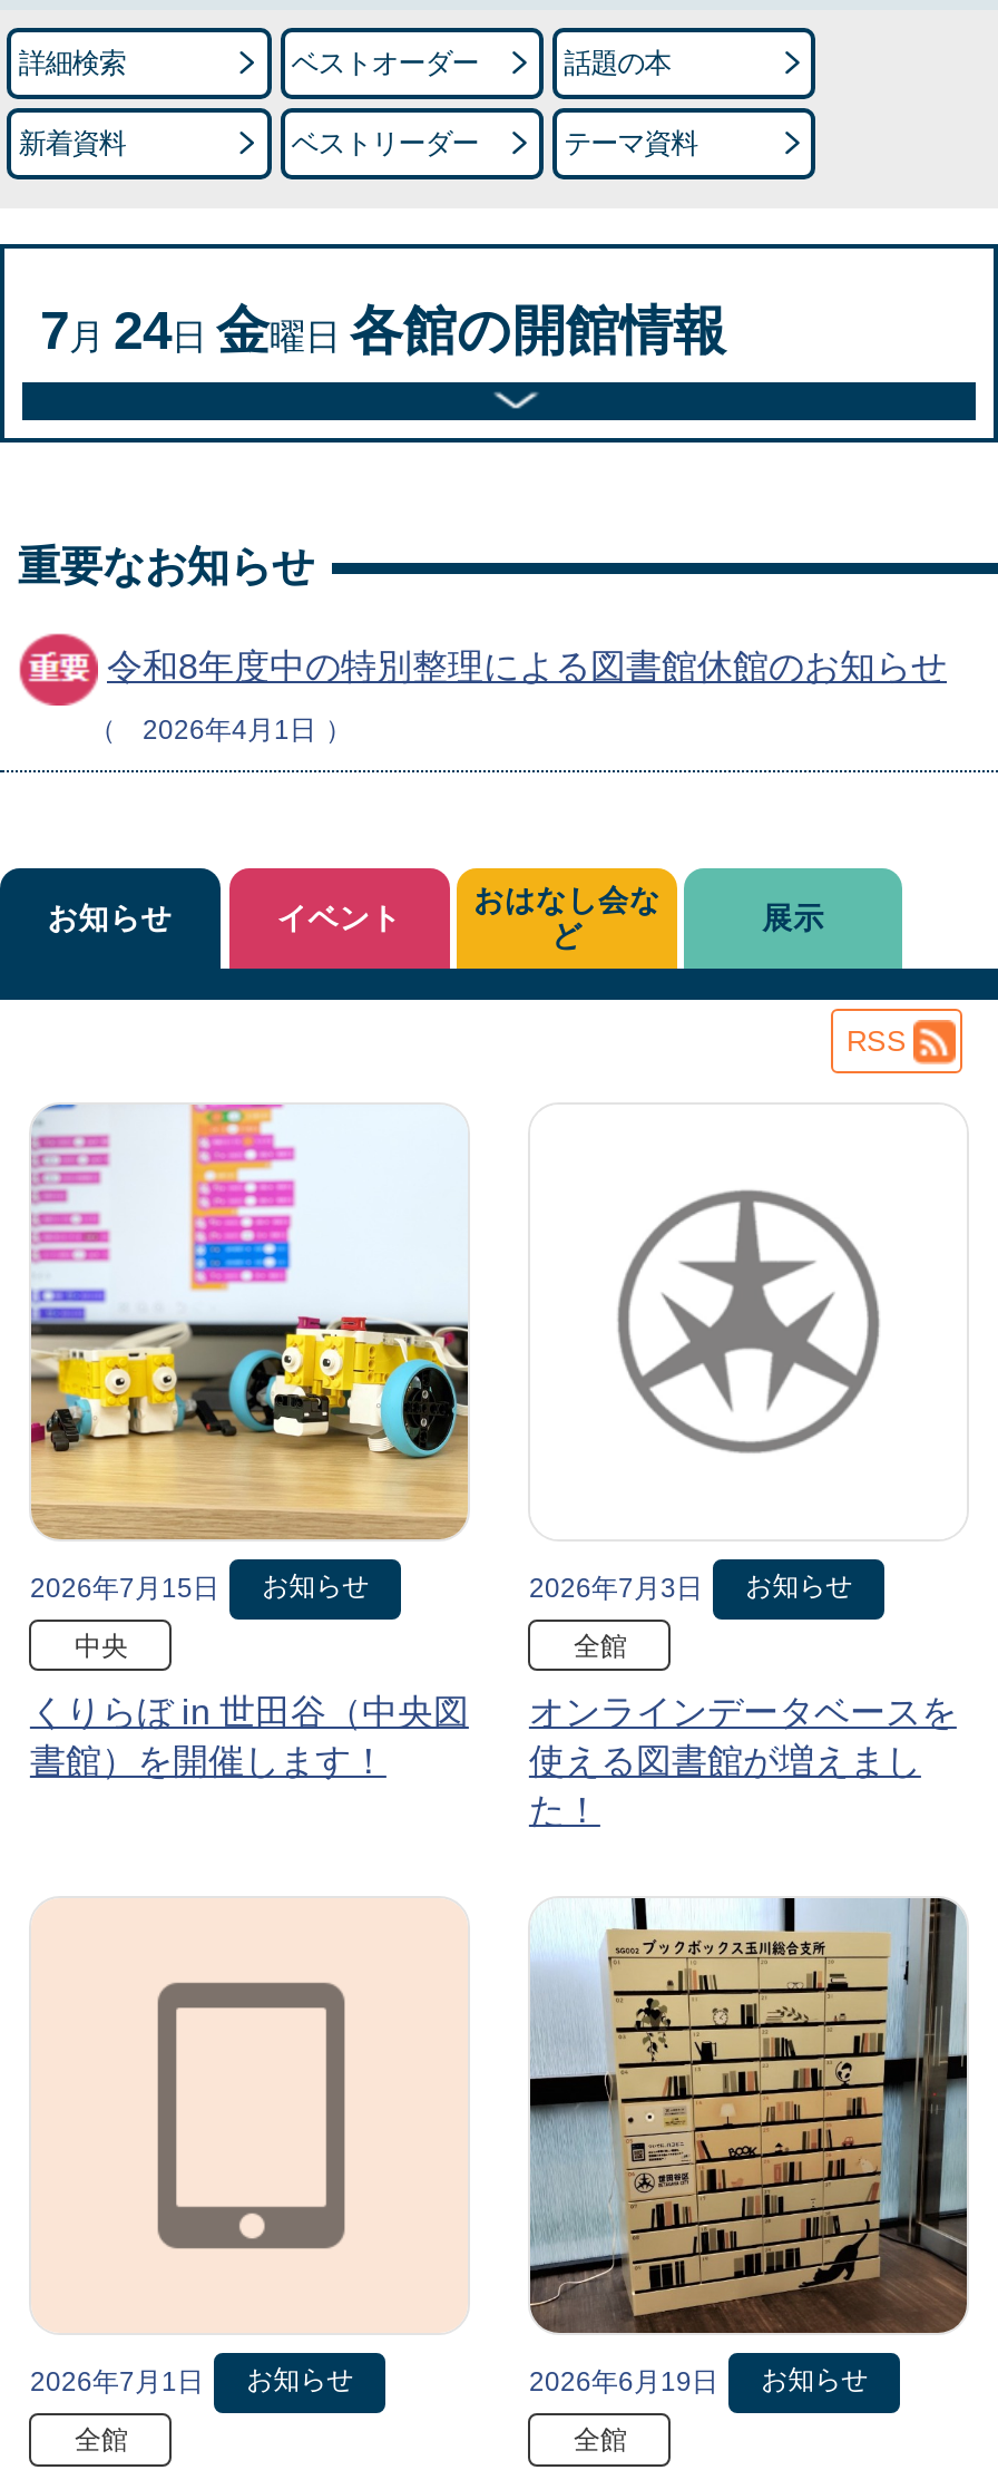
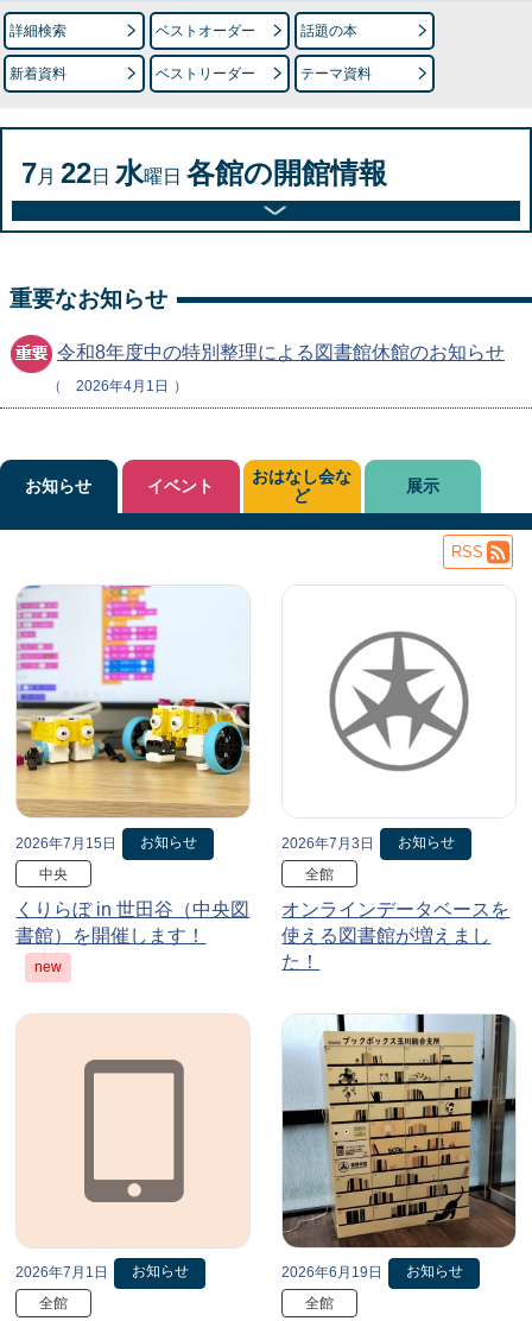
- 7月24日金曜日各館の開館情報
+ 7月22日水曜日各館の開館情報

+ new
